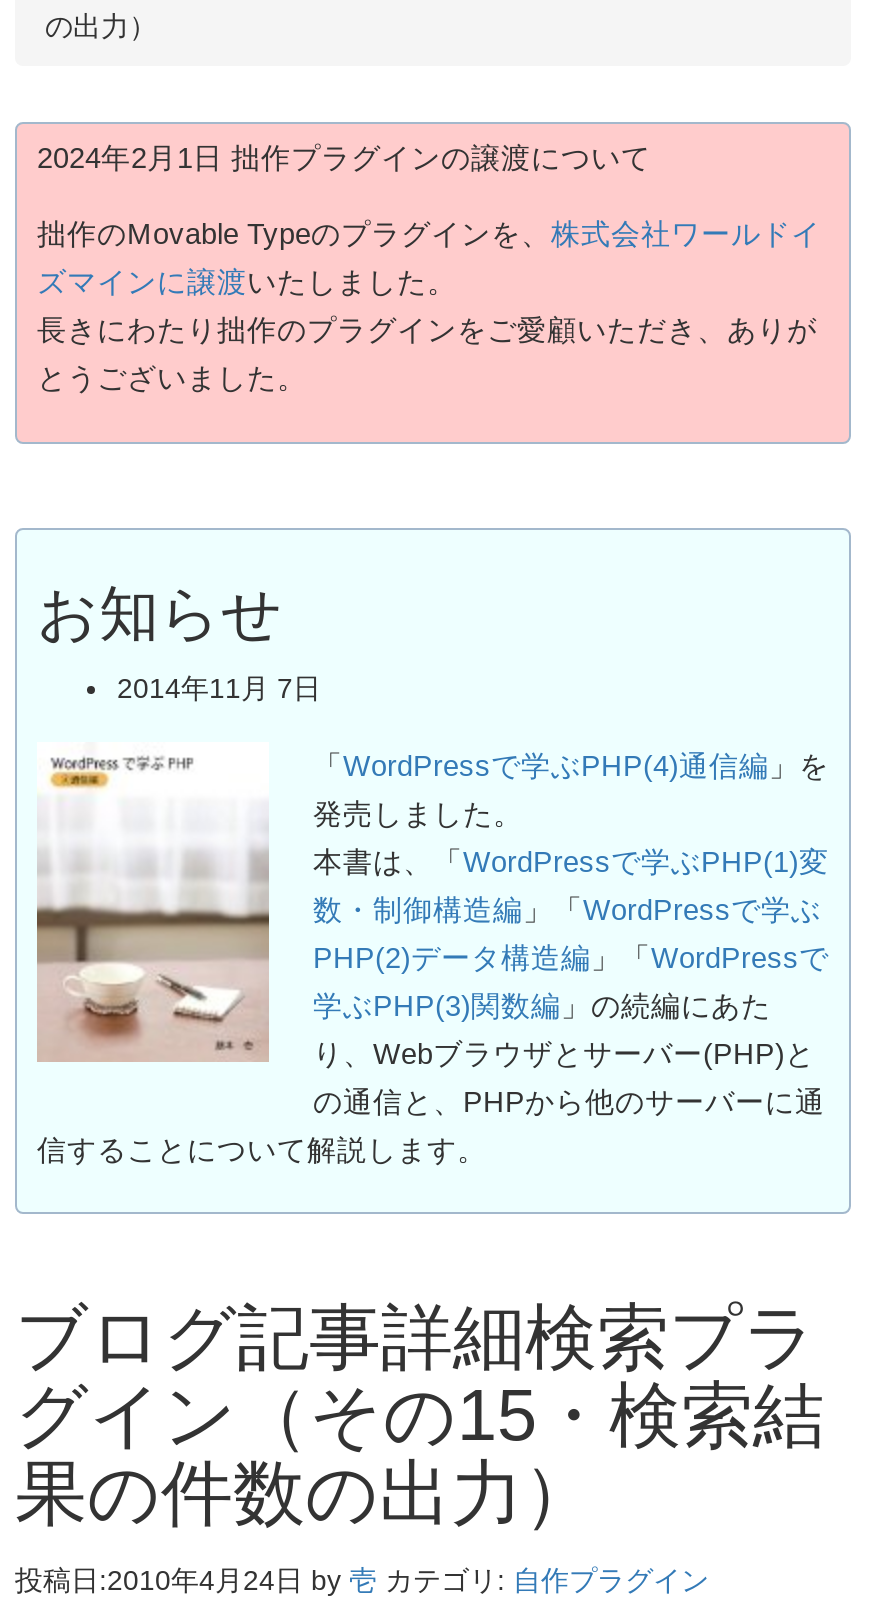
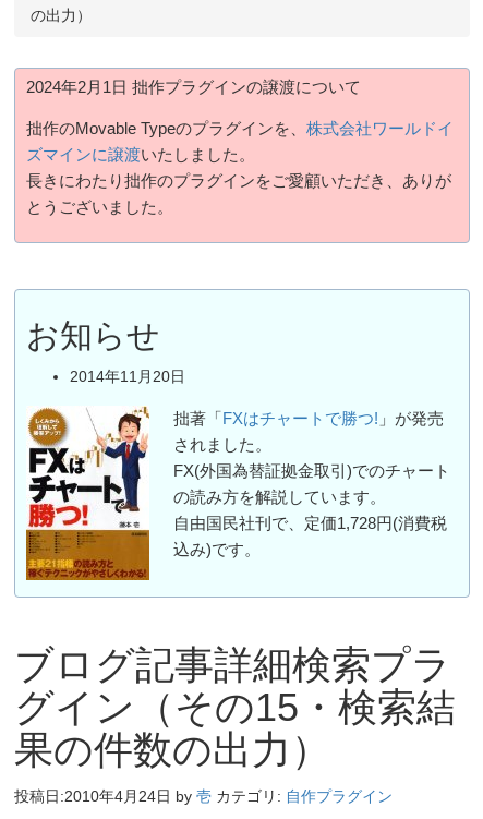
- [image]
- 2014年11月 7日
- 「WordPressで学ぶPHP(4)通信編」を
- 発売しました。
- 本書は、「WordPressで学ぶPHP(1)変
- 数・制御構造編」「WordPressで学ぶ
- PHP(2)データ構造編」「WordPressで
- 学ぶPHP(3)関数編」の続編にあた
- り、Webブラウザとサーバー(PHP)と
- の通信と、PHPから他のサーバーに通
- 信することについて解説します。
+ [image]
+ 2014年11月20日
+ 拙著「FXはチャートで勝つ!」が発売
+ されました。
+ FX(外国為替証拠金取引)でのチャート
+ の読み方を解説しています。
+ 自由国民社刊で、定価1,728円(消費税
+ 込み)です。
